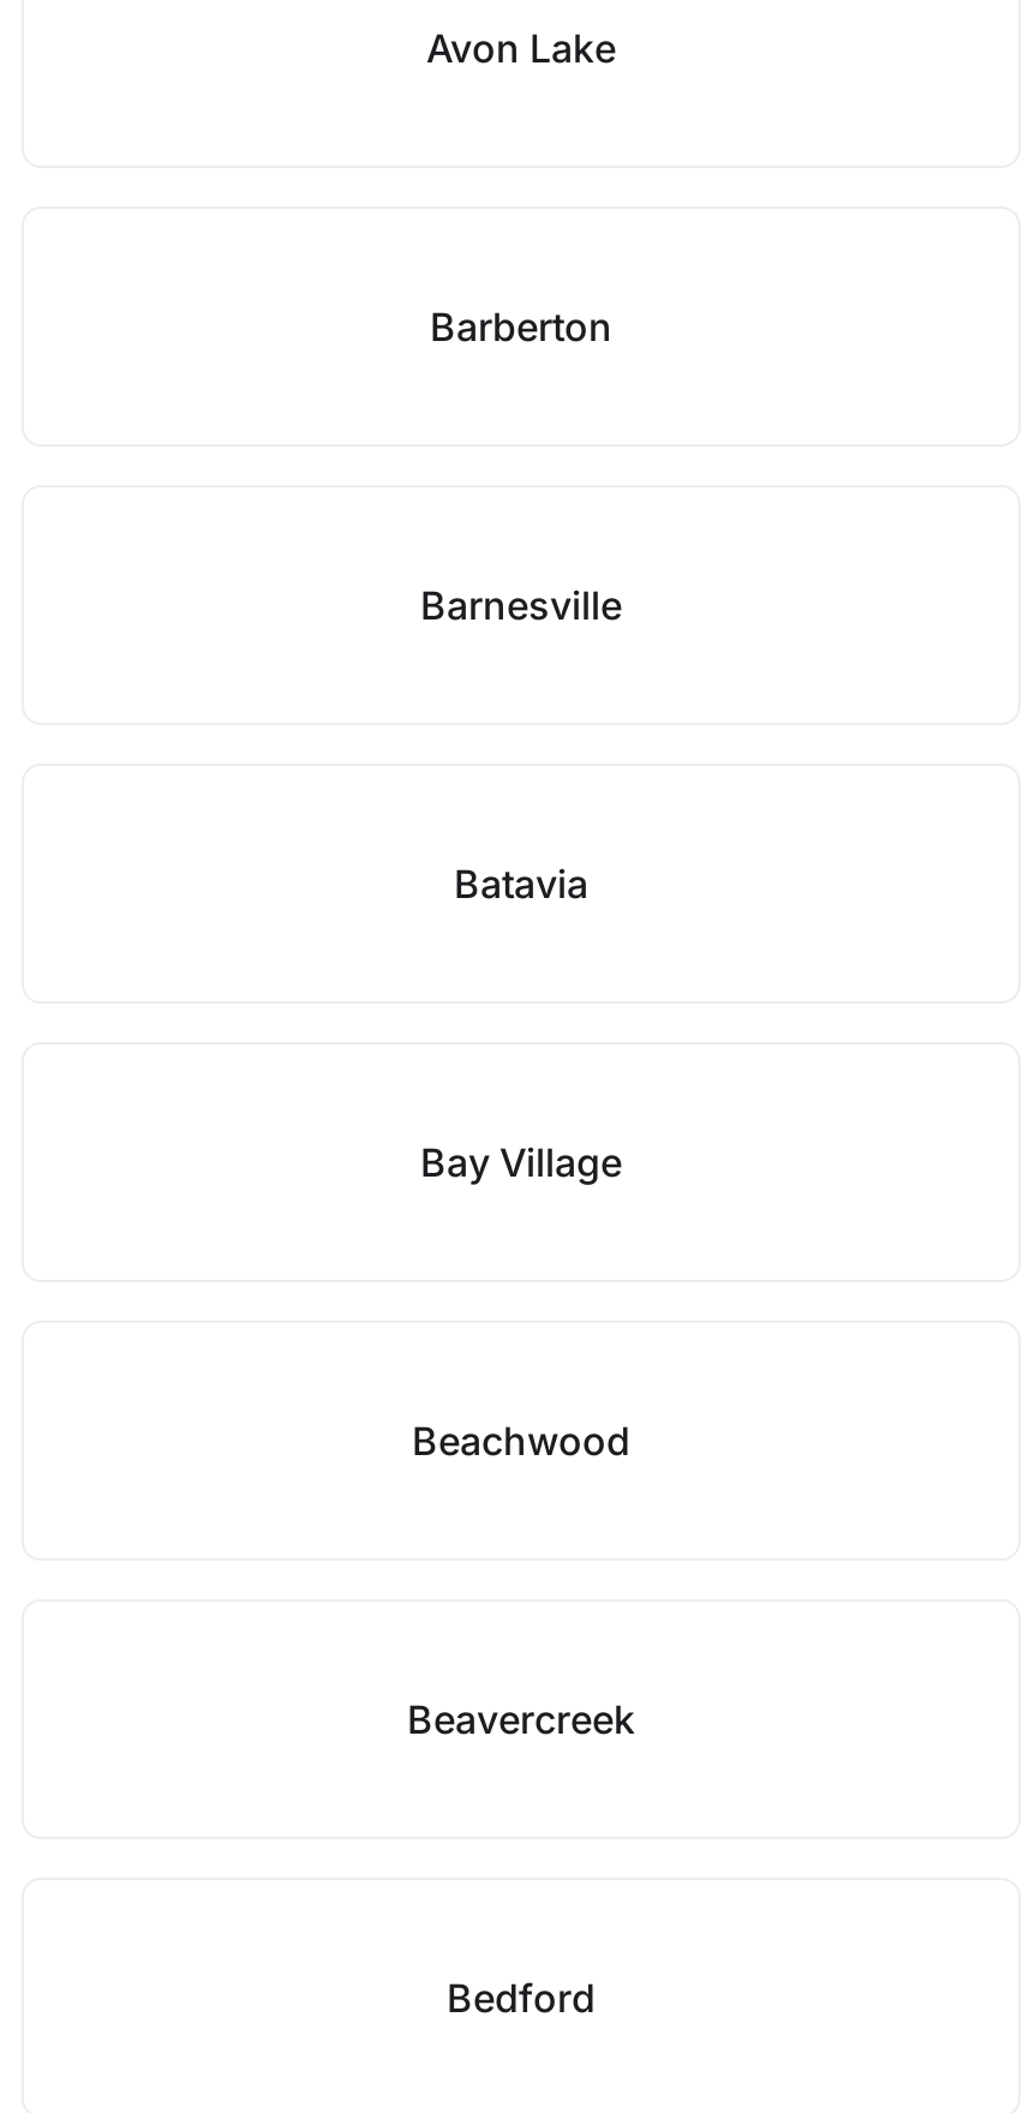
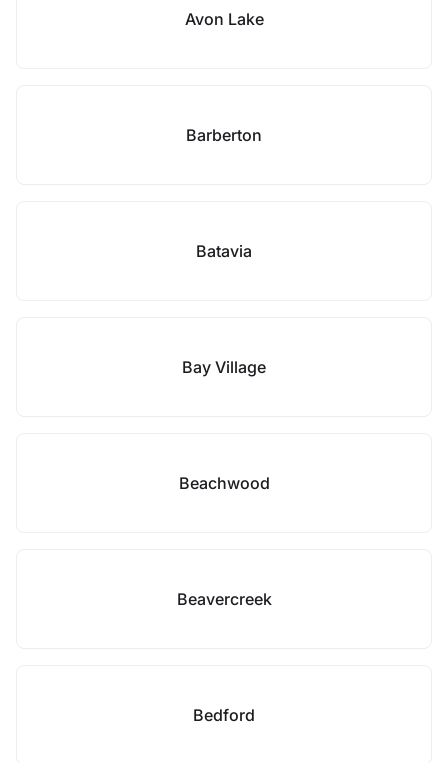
- Barnesville
